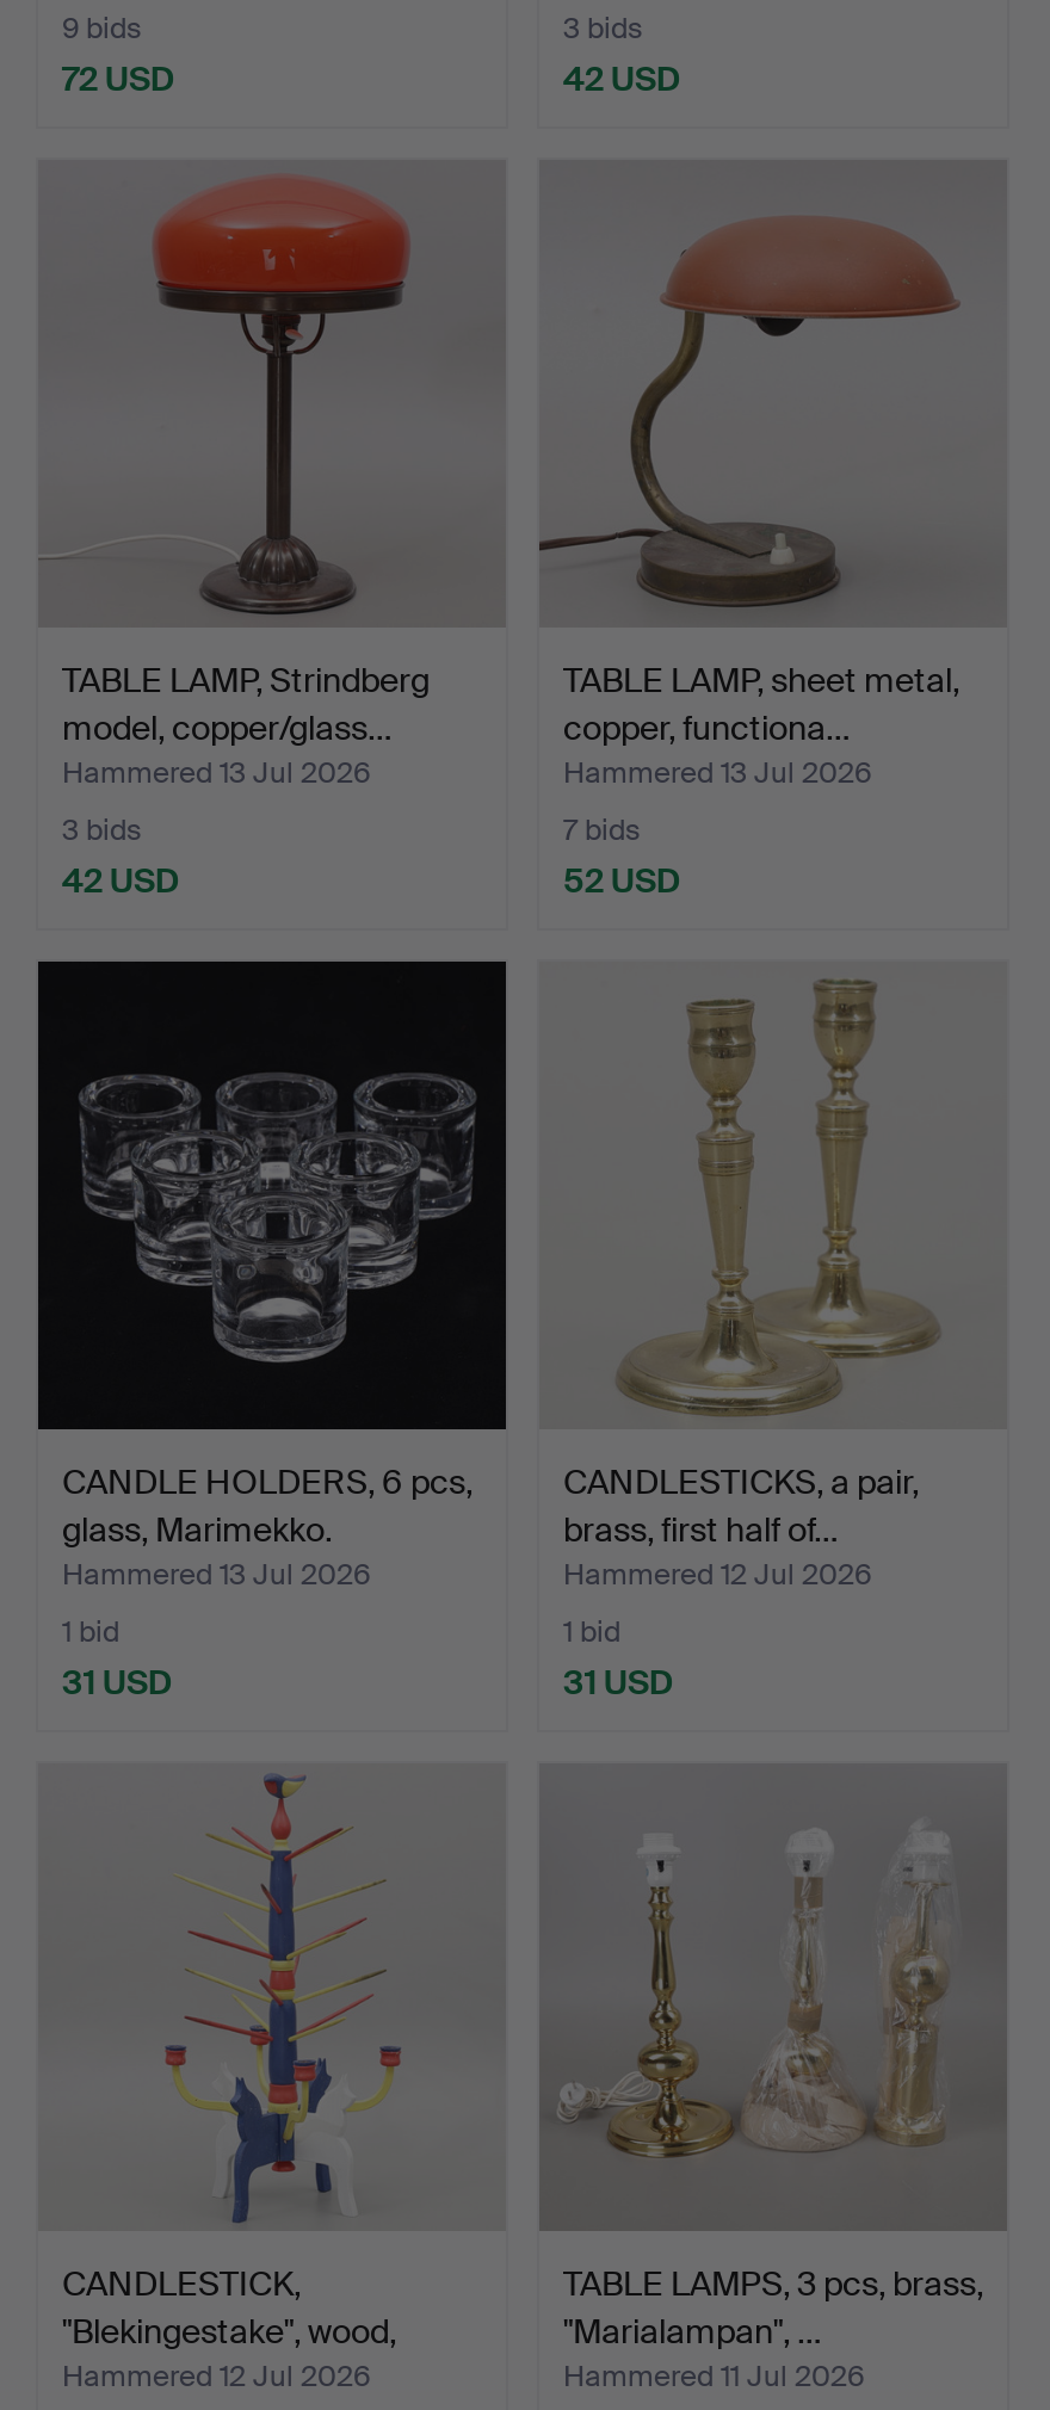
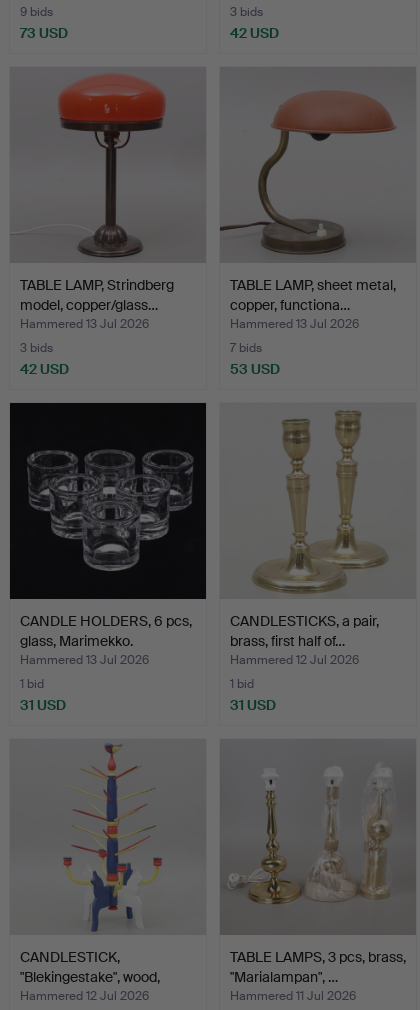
- 72 USD
+ 73 USD

- 52 USD
+ 53 USD
